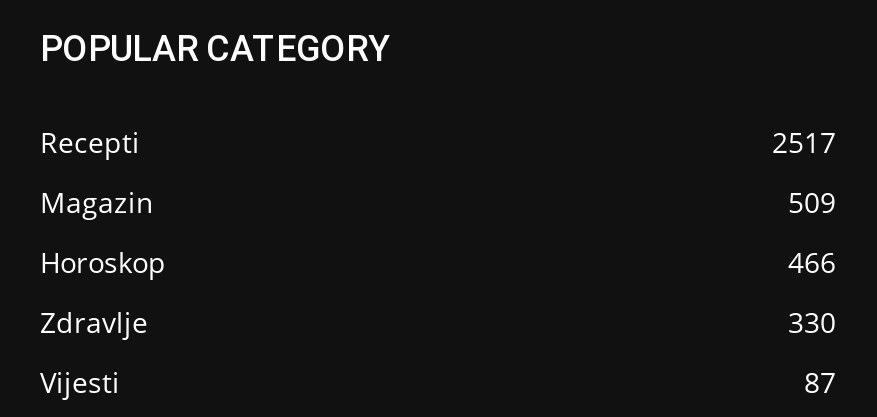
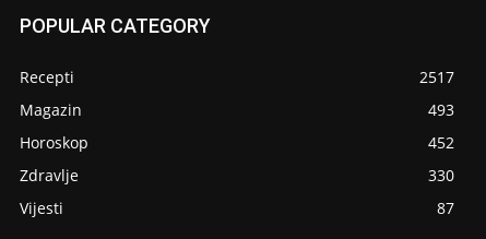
- 509
+ 493

- 466
+ 452
